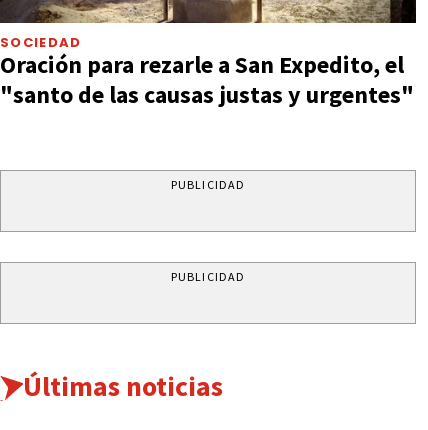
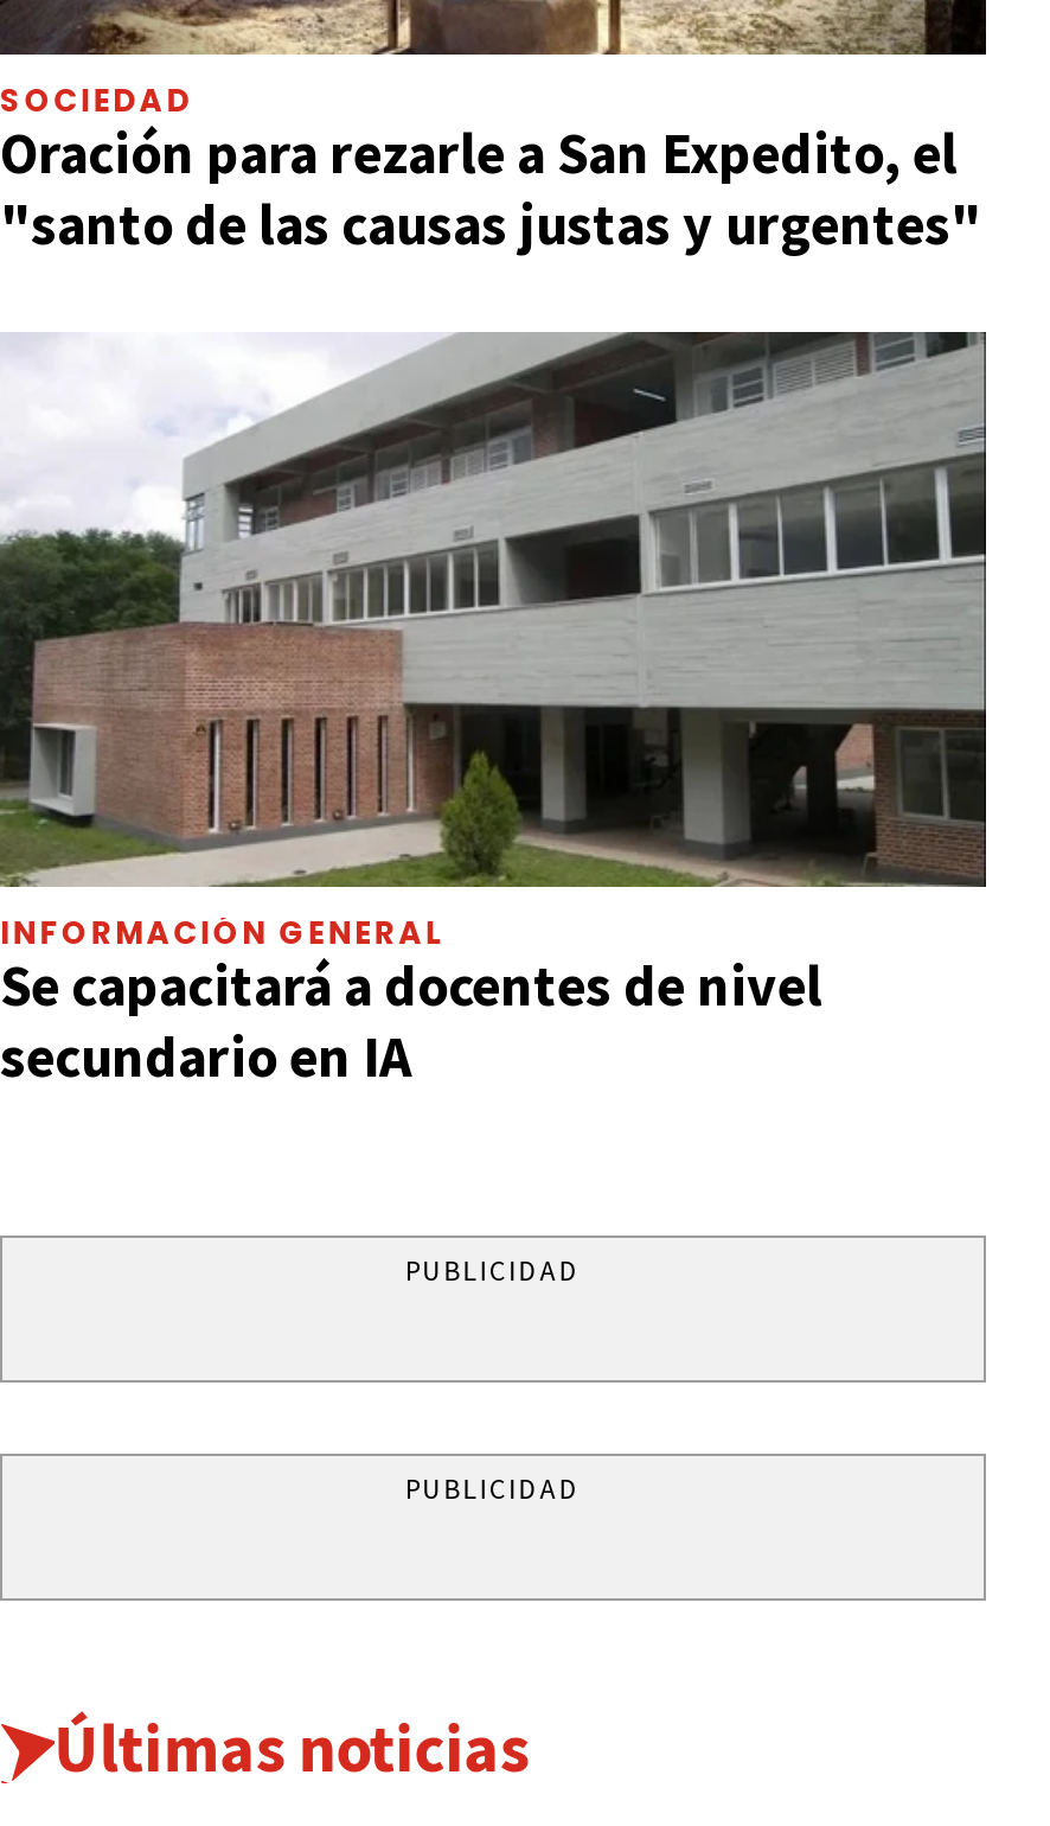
+ [image]
+ INFORMACIÓN GENERAL
+ Se capacitará a docentes de nivel
+ secundario en IA
